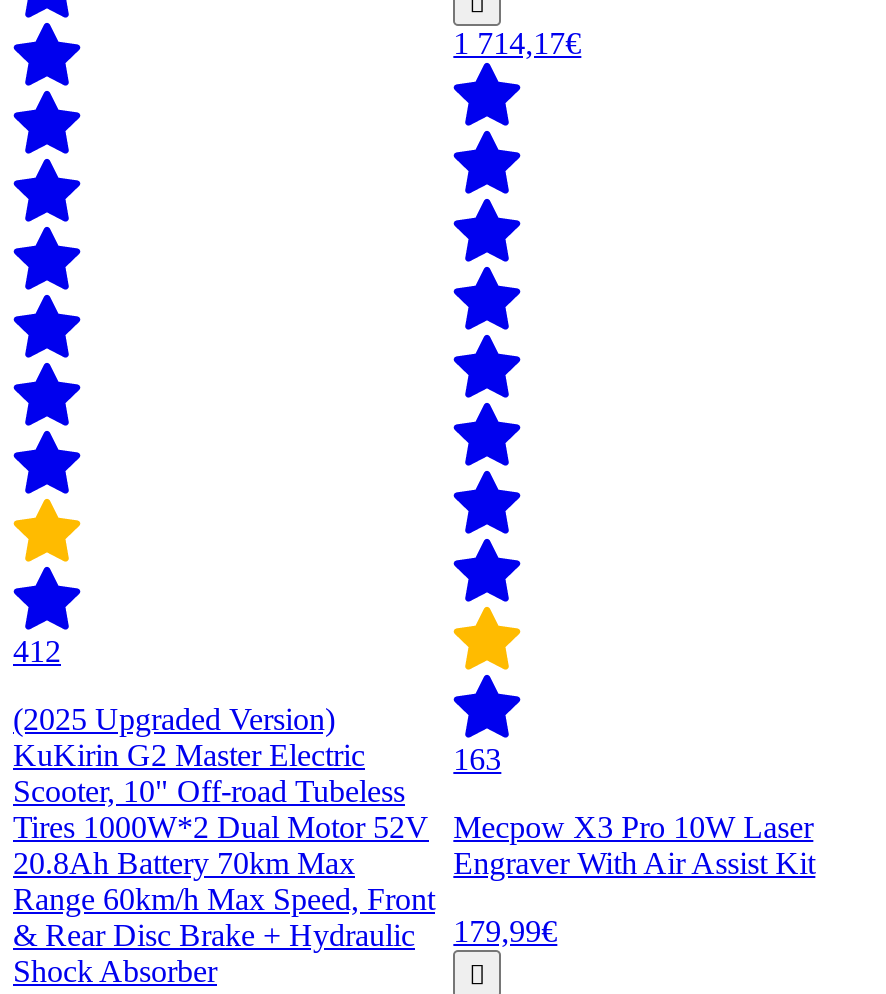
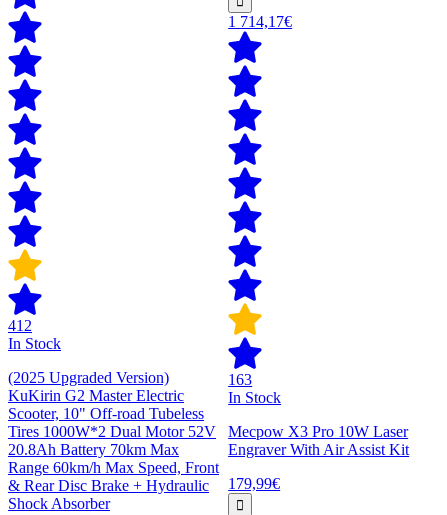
+ In Stock

+ In Stock
